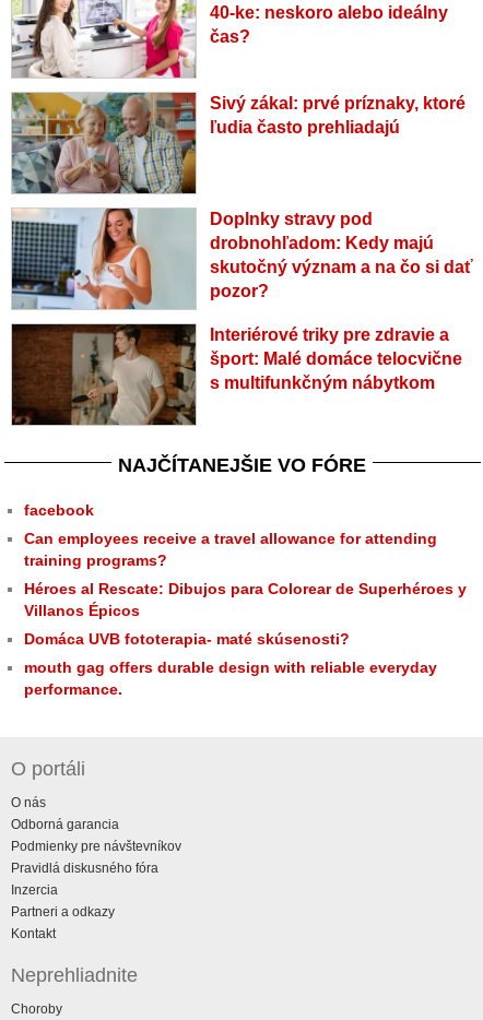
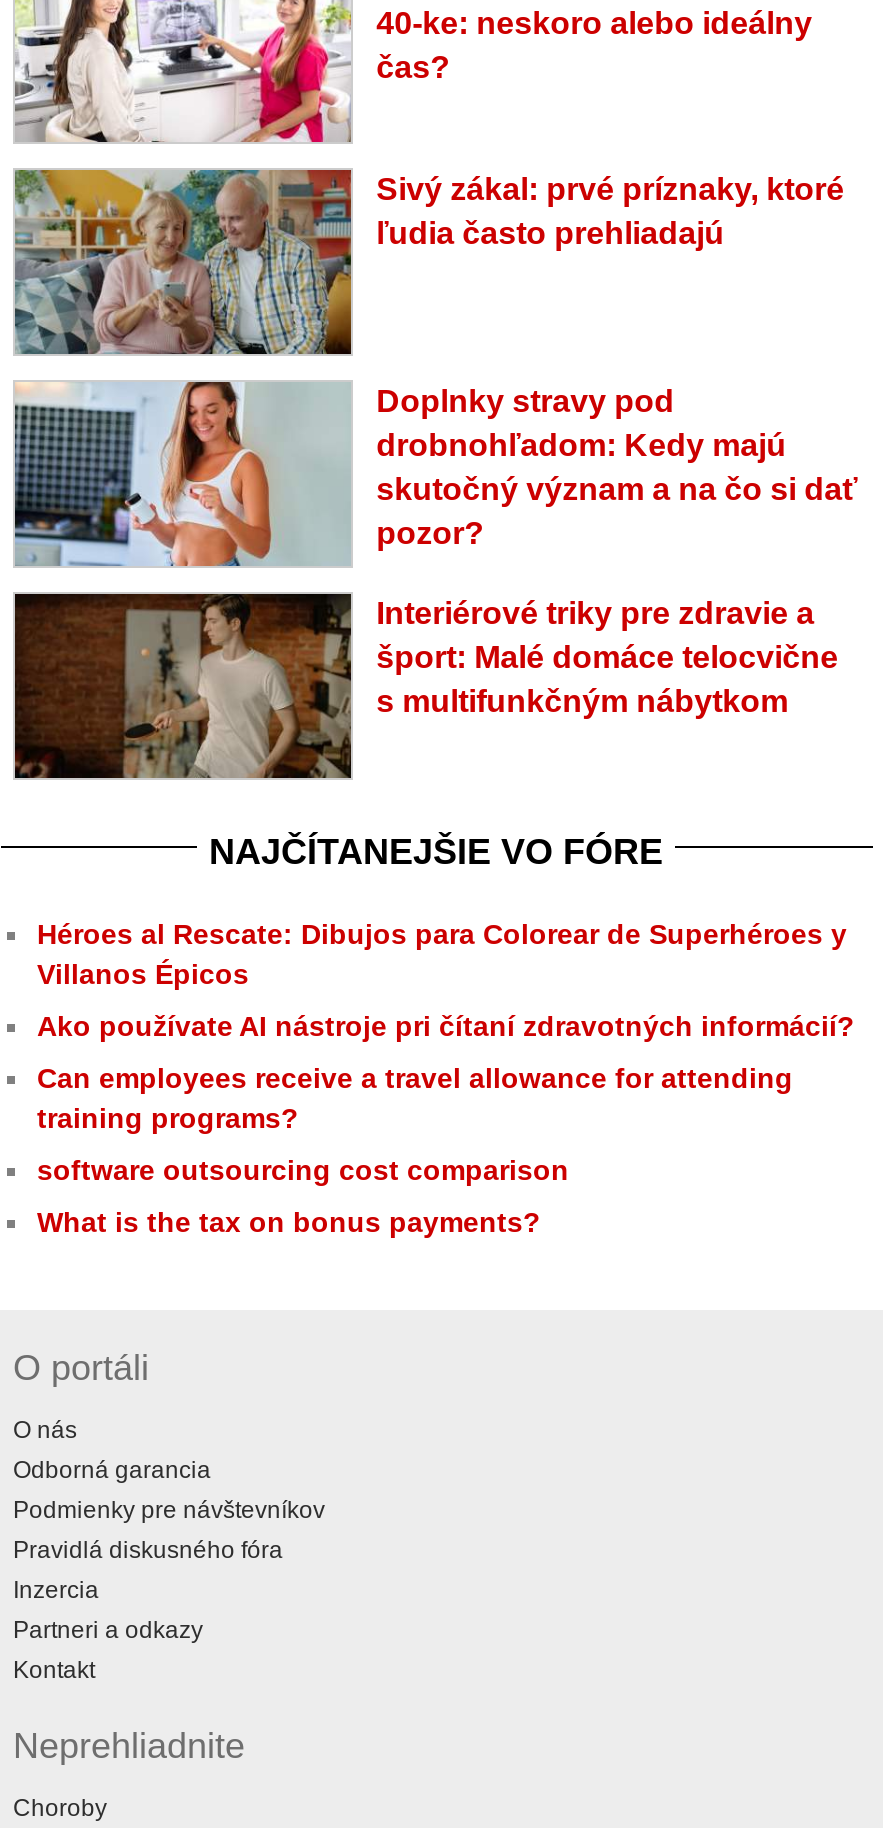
- facebook
+ Ako používate AI nástroje pri čítaní zdravotných informácií?

moved down: Can employees receive a travel allowance for attending | training programs?

moved up: Héroes al Rescate: Dibujos para Colorear de Superhéroes y | Villanos Épicos

- Domáca UVB fototerapia- maté skúsenosti?
- mouth gag offers durable design with reliable everyday
- performance.
+ software outsourcing cost comparison
+ What is the tax on bonus payments?
